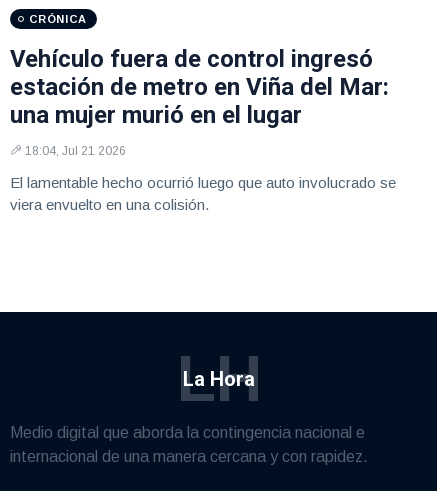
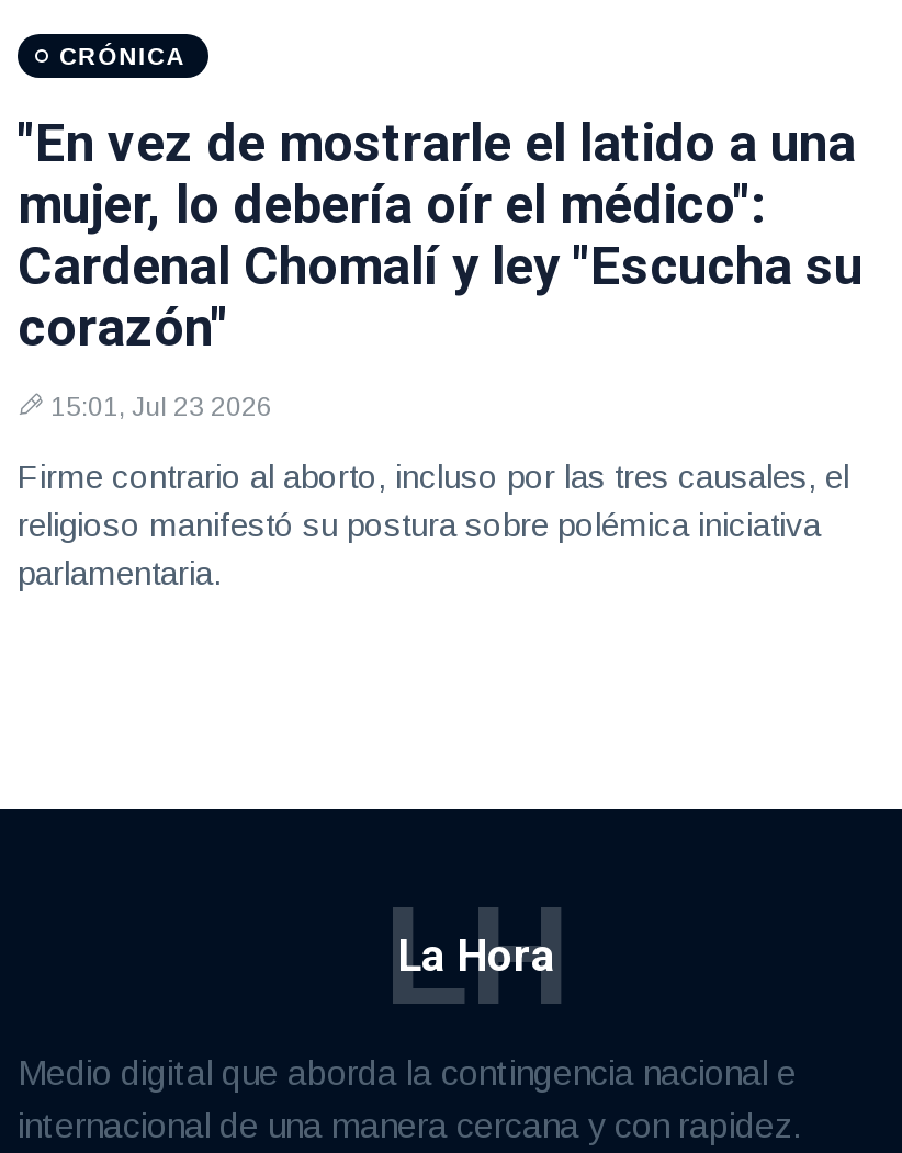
- Vehículo fuera de control ingresó
- estación de metro en Viña del Mar:
- una mujer murió en el lugar
+ "En vez de mostrarle el latido a una
+ mujer, lo debería oír el médico":
+ Cardenal Chomalí y ley "Escucha su
+ corazón"

- 18:04, Jul 21 2026
+ 15:01, Jul 23 2026

- El lamentable hecho ocurrió luego que auto involucrado se
- viera envuelto en una colisión.
+ Firme contrario al aborto, incluso por las tres causales, el
+ religioso manifestó su postura sobre polémica iniciativa
+ parlamentaria.
